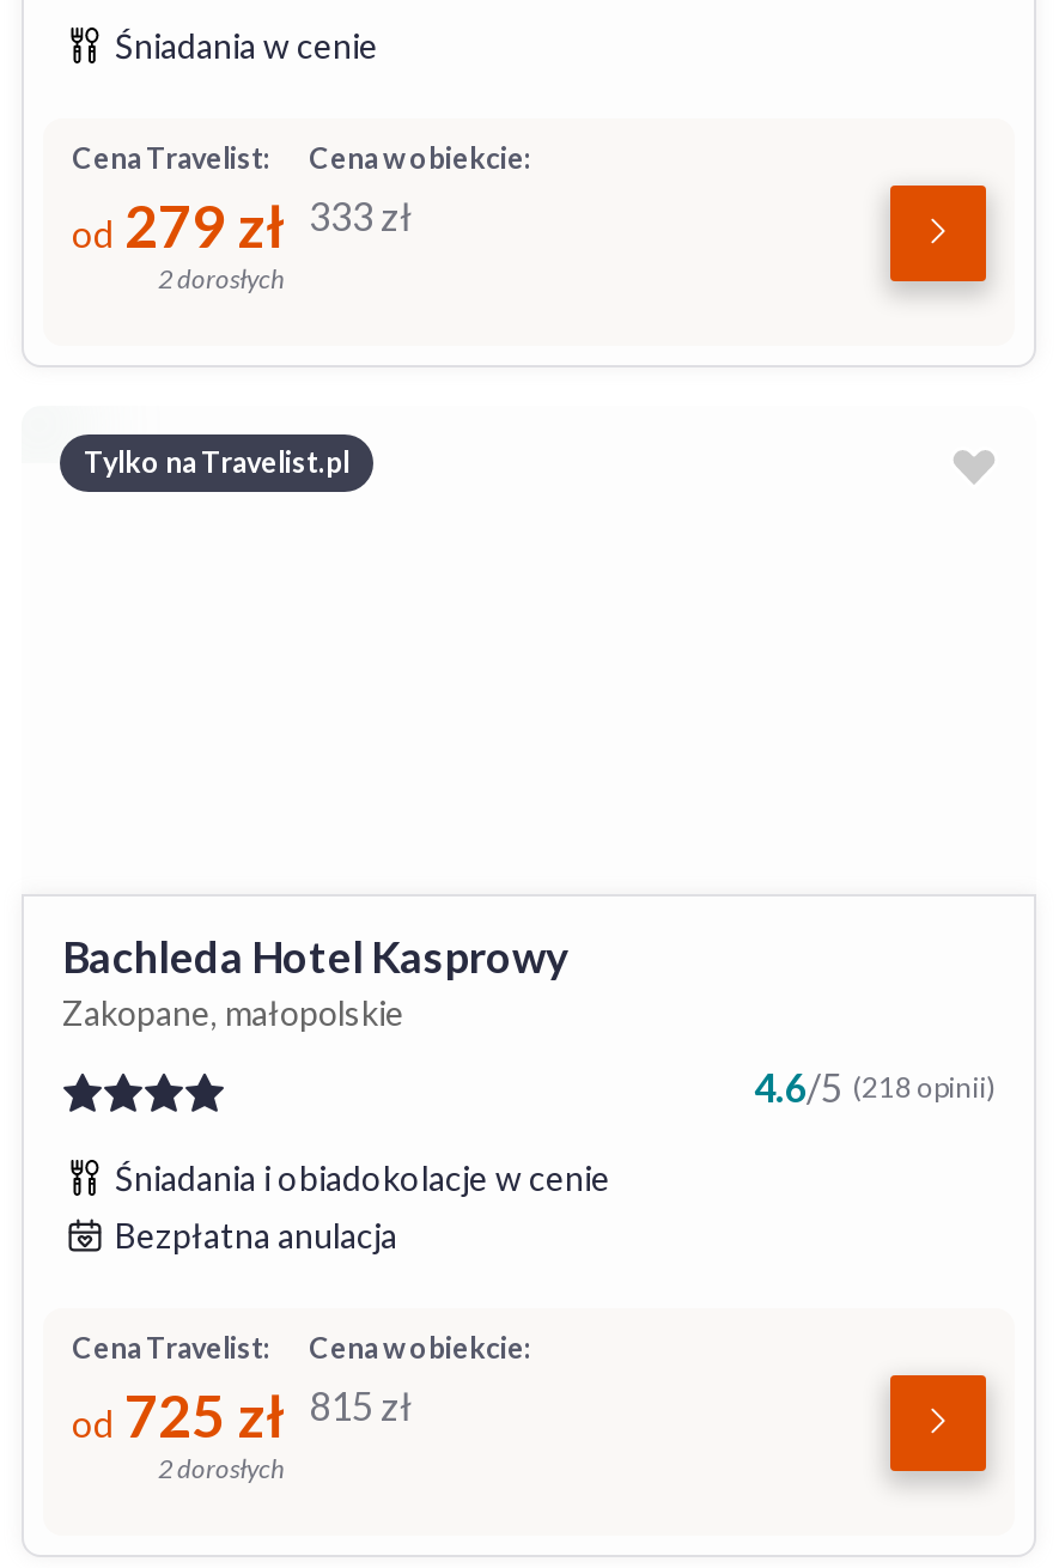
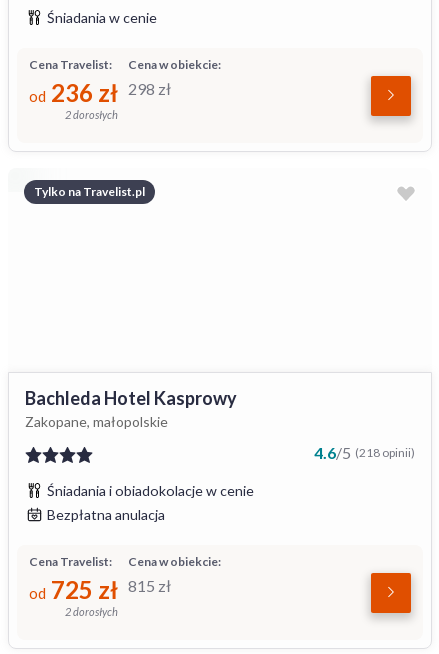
- od 279 zł
+ od 236 zł

- 333 zł
+ 298 zł
